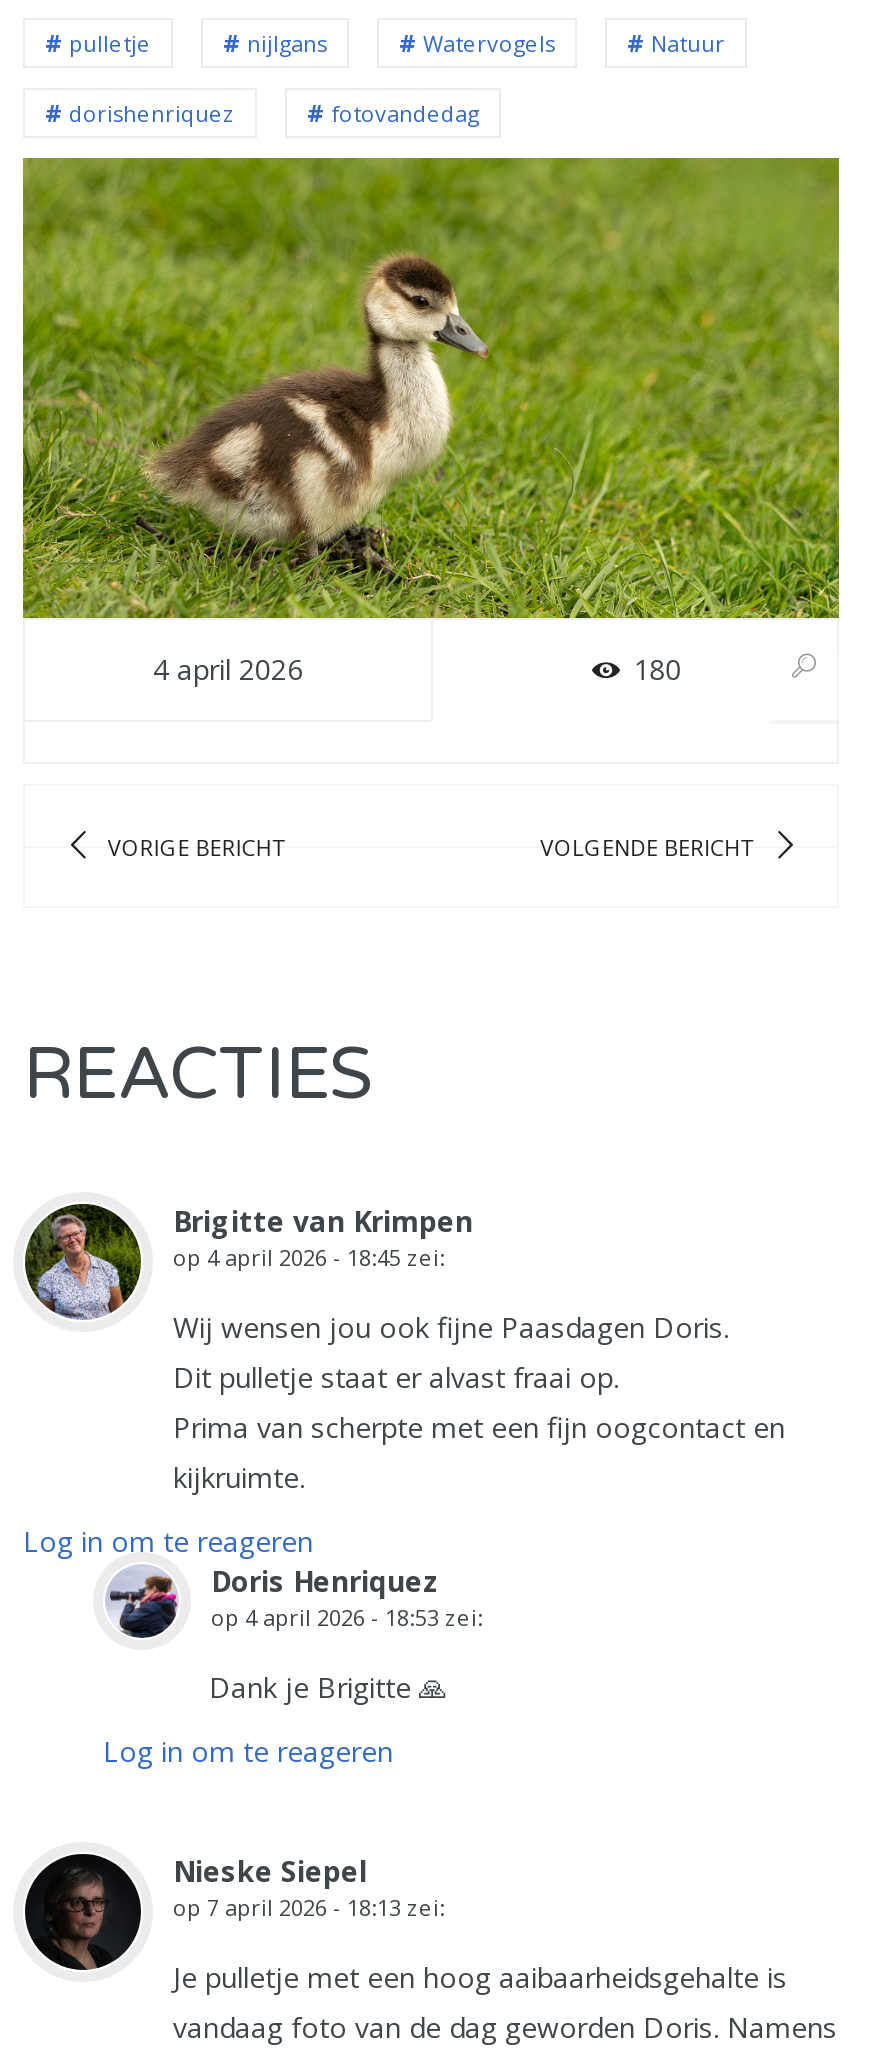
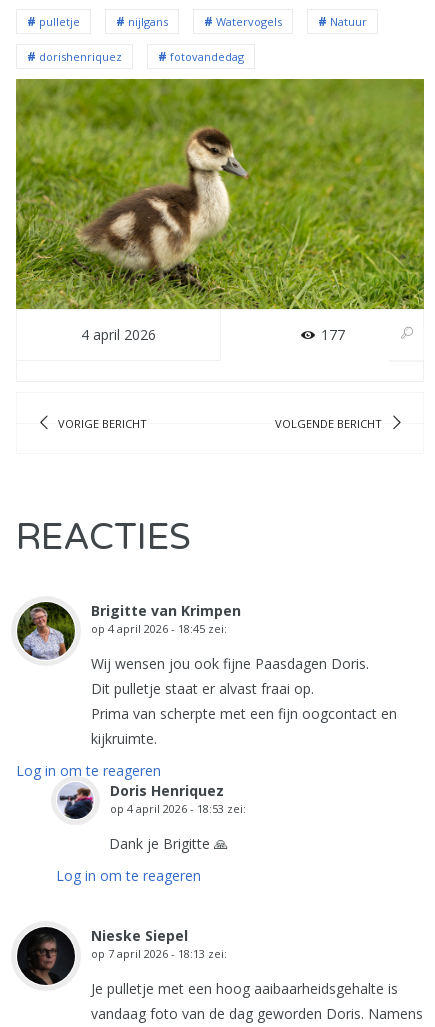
- 180
+ 177
